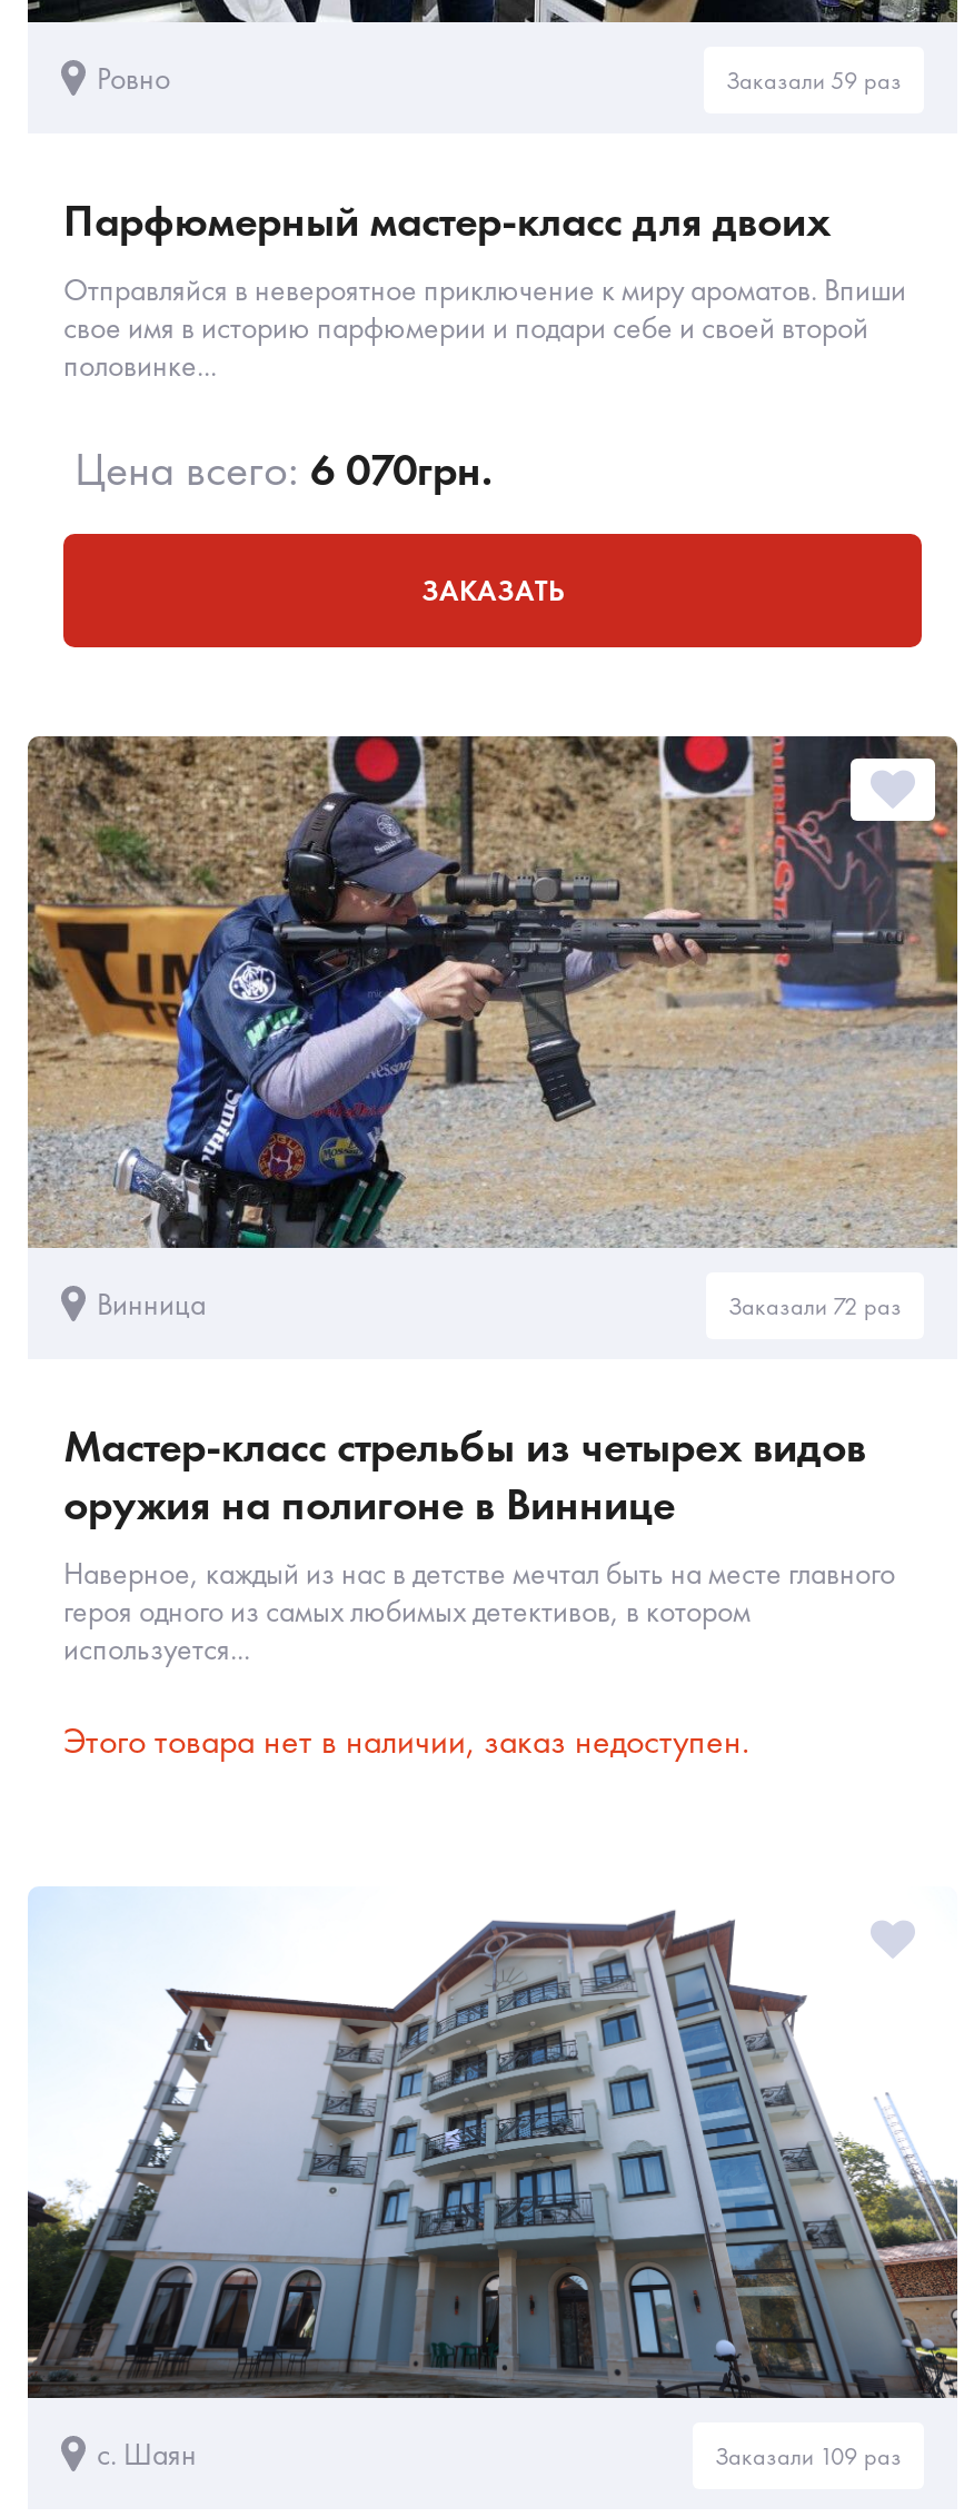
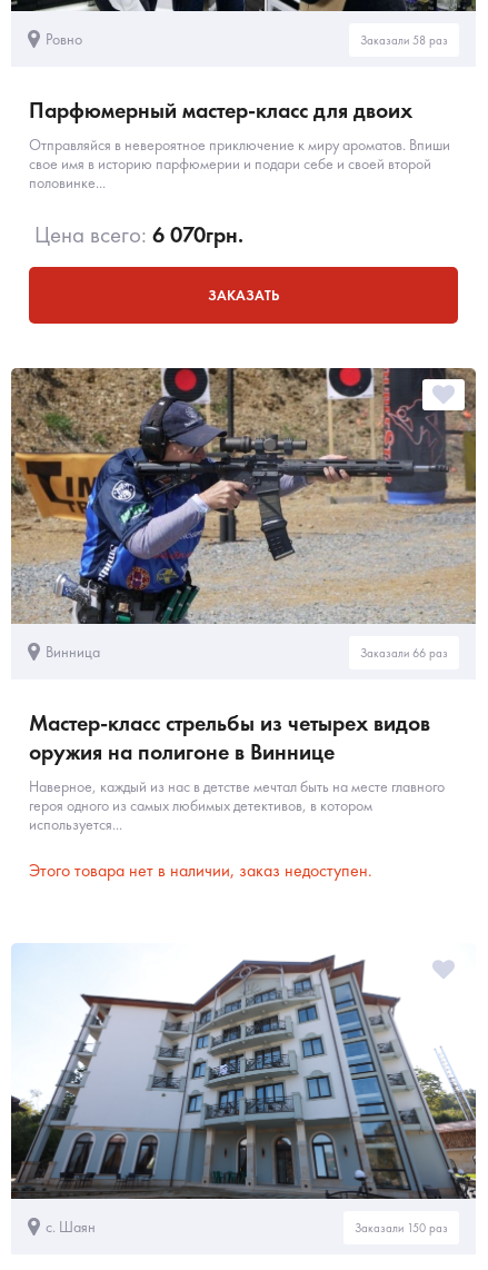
- Заказали 59 раз
+ Заказали 58 раз

- Заказали 72 раз
+ Заказали 66 раз

- Заказали 109 раз
+ Заказали 150 раз
